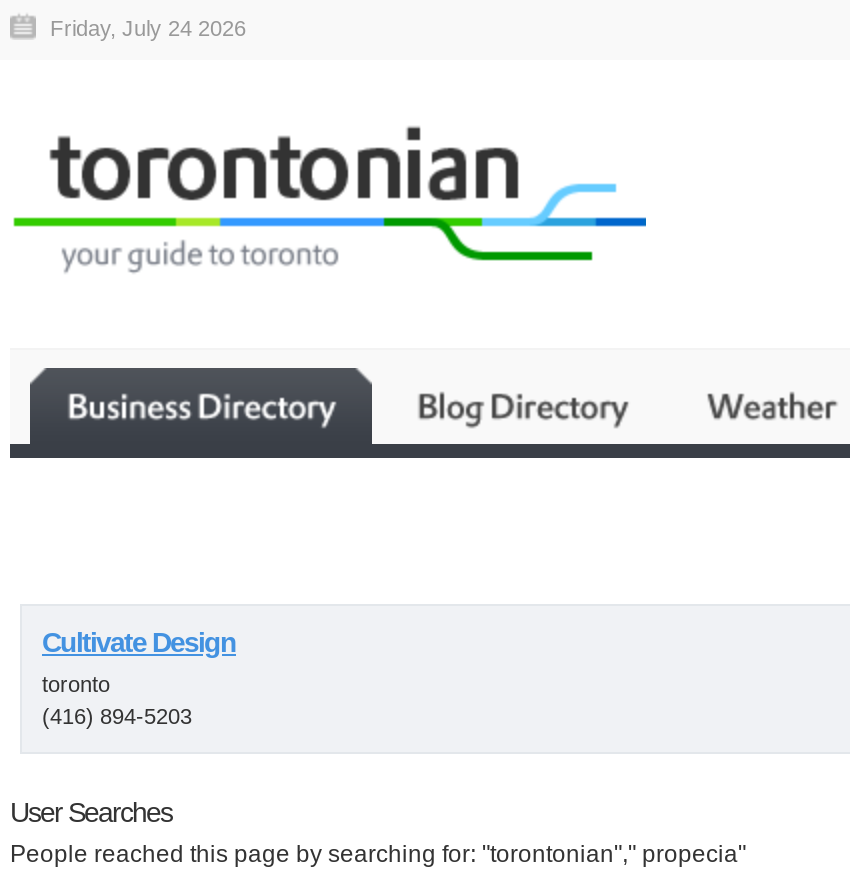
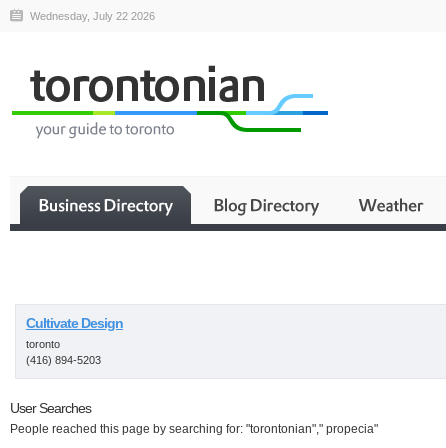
- Friday, July 24 2026
+ Wednesday, July 22 2026
